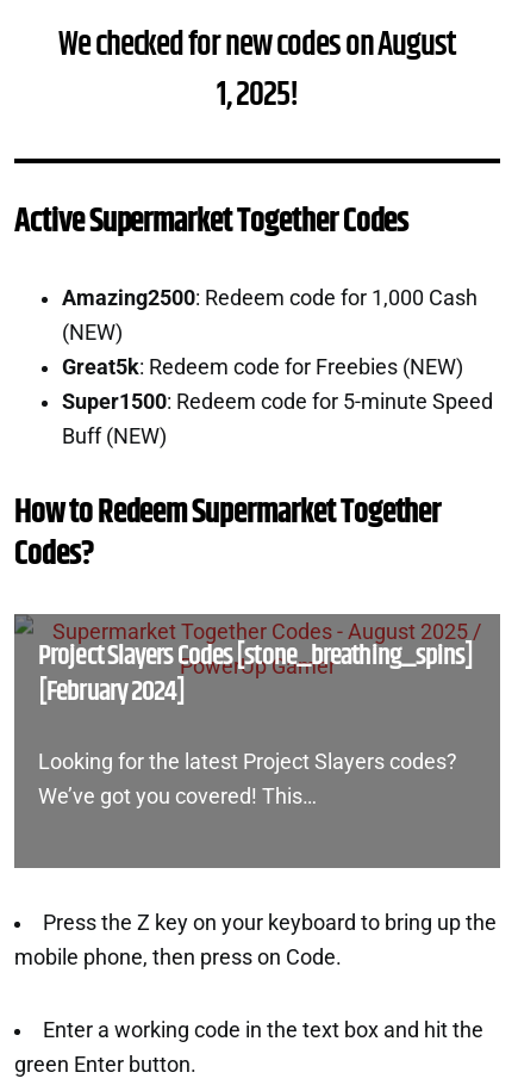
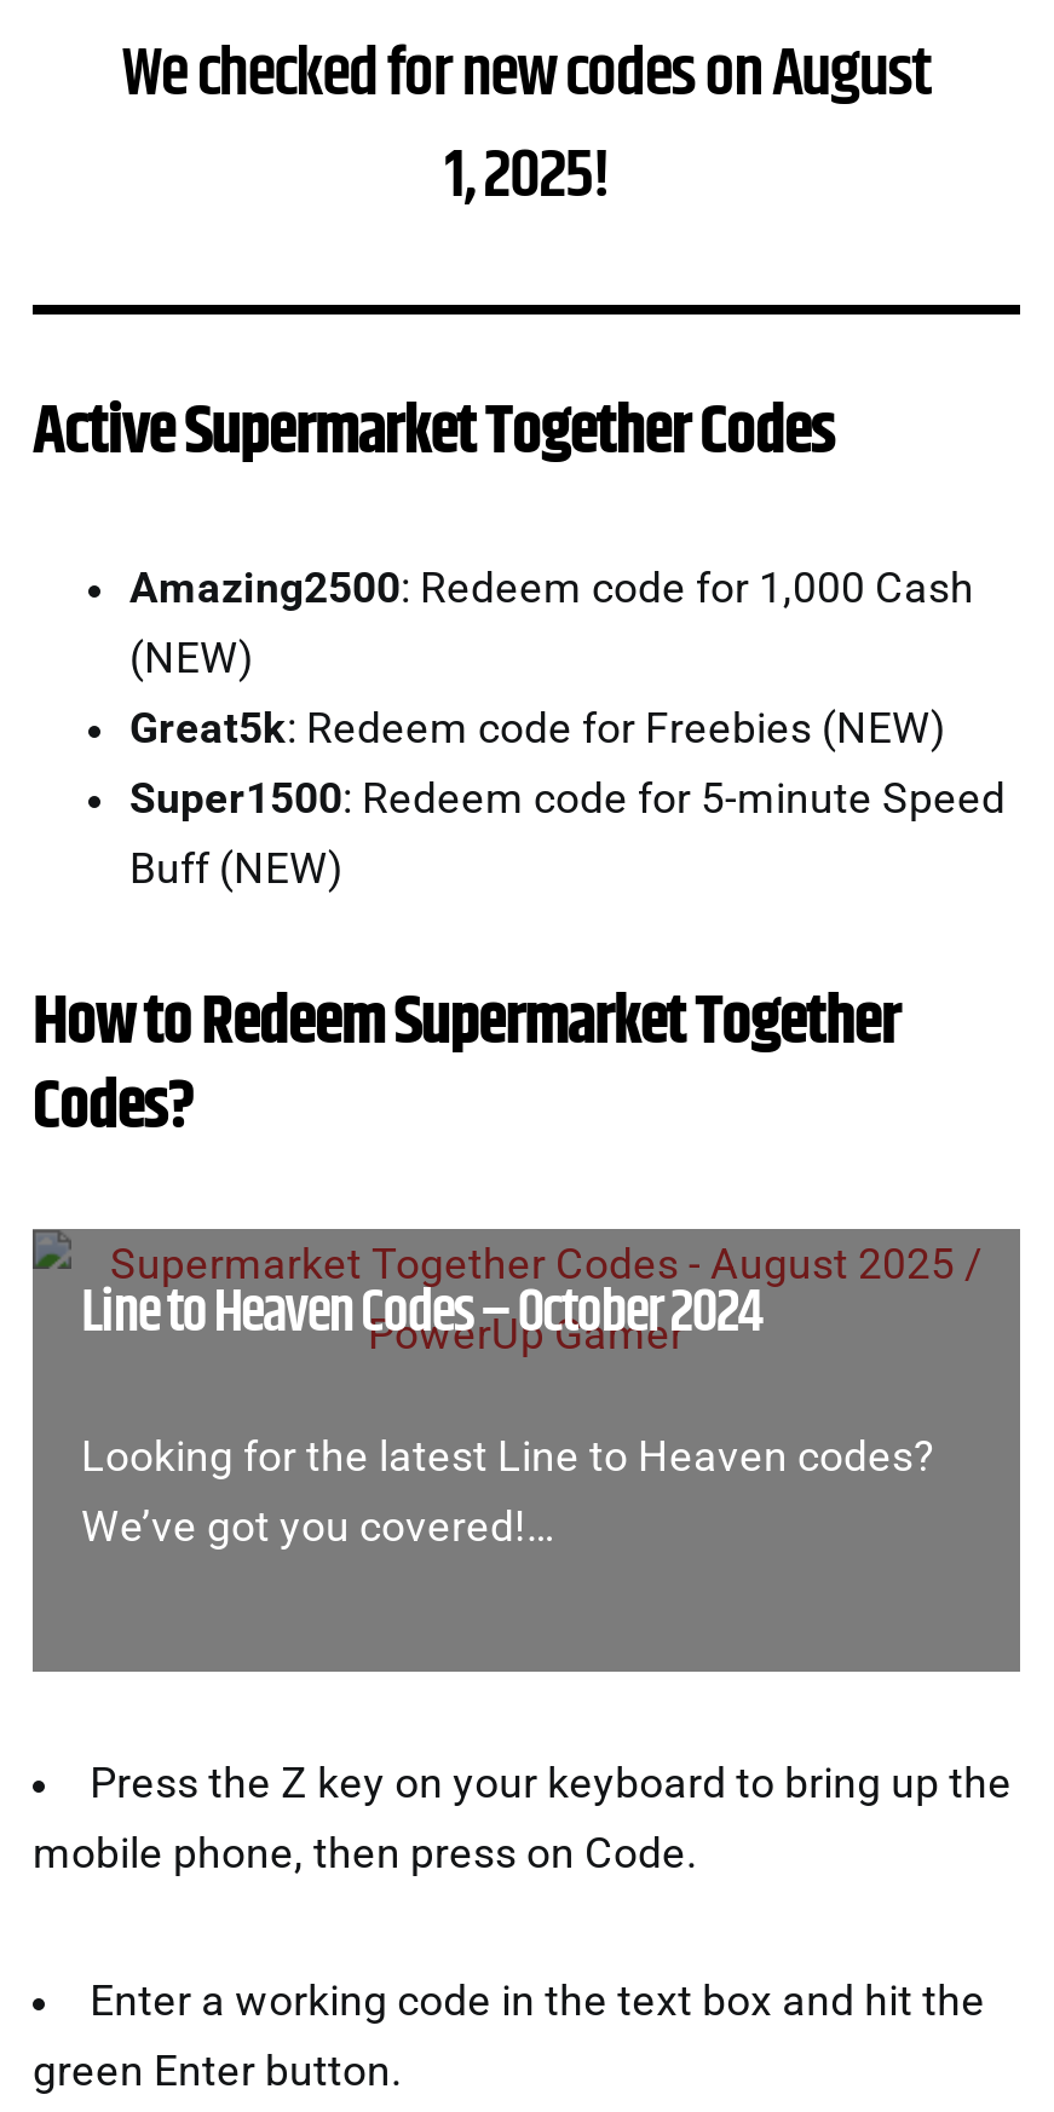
- Project Slayers Codes [stone_breathing_spins]
- [February 2024]
+ Line to Heaven Codes – October 2024

- Looking for the latest Project Slayers codes?
- We’ve got you covered! This…
+ Looking for the latest Line to Heaven codes?
+ We’ve got you covered!…
